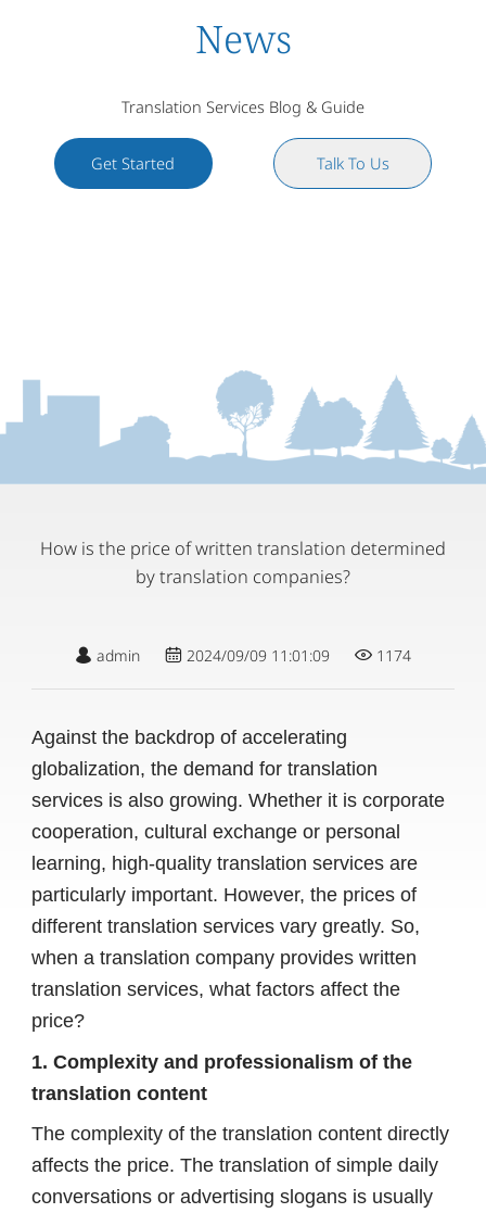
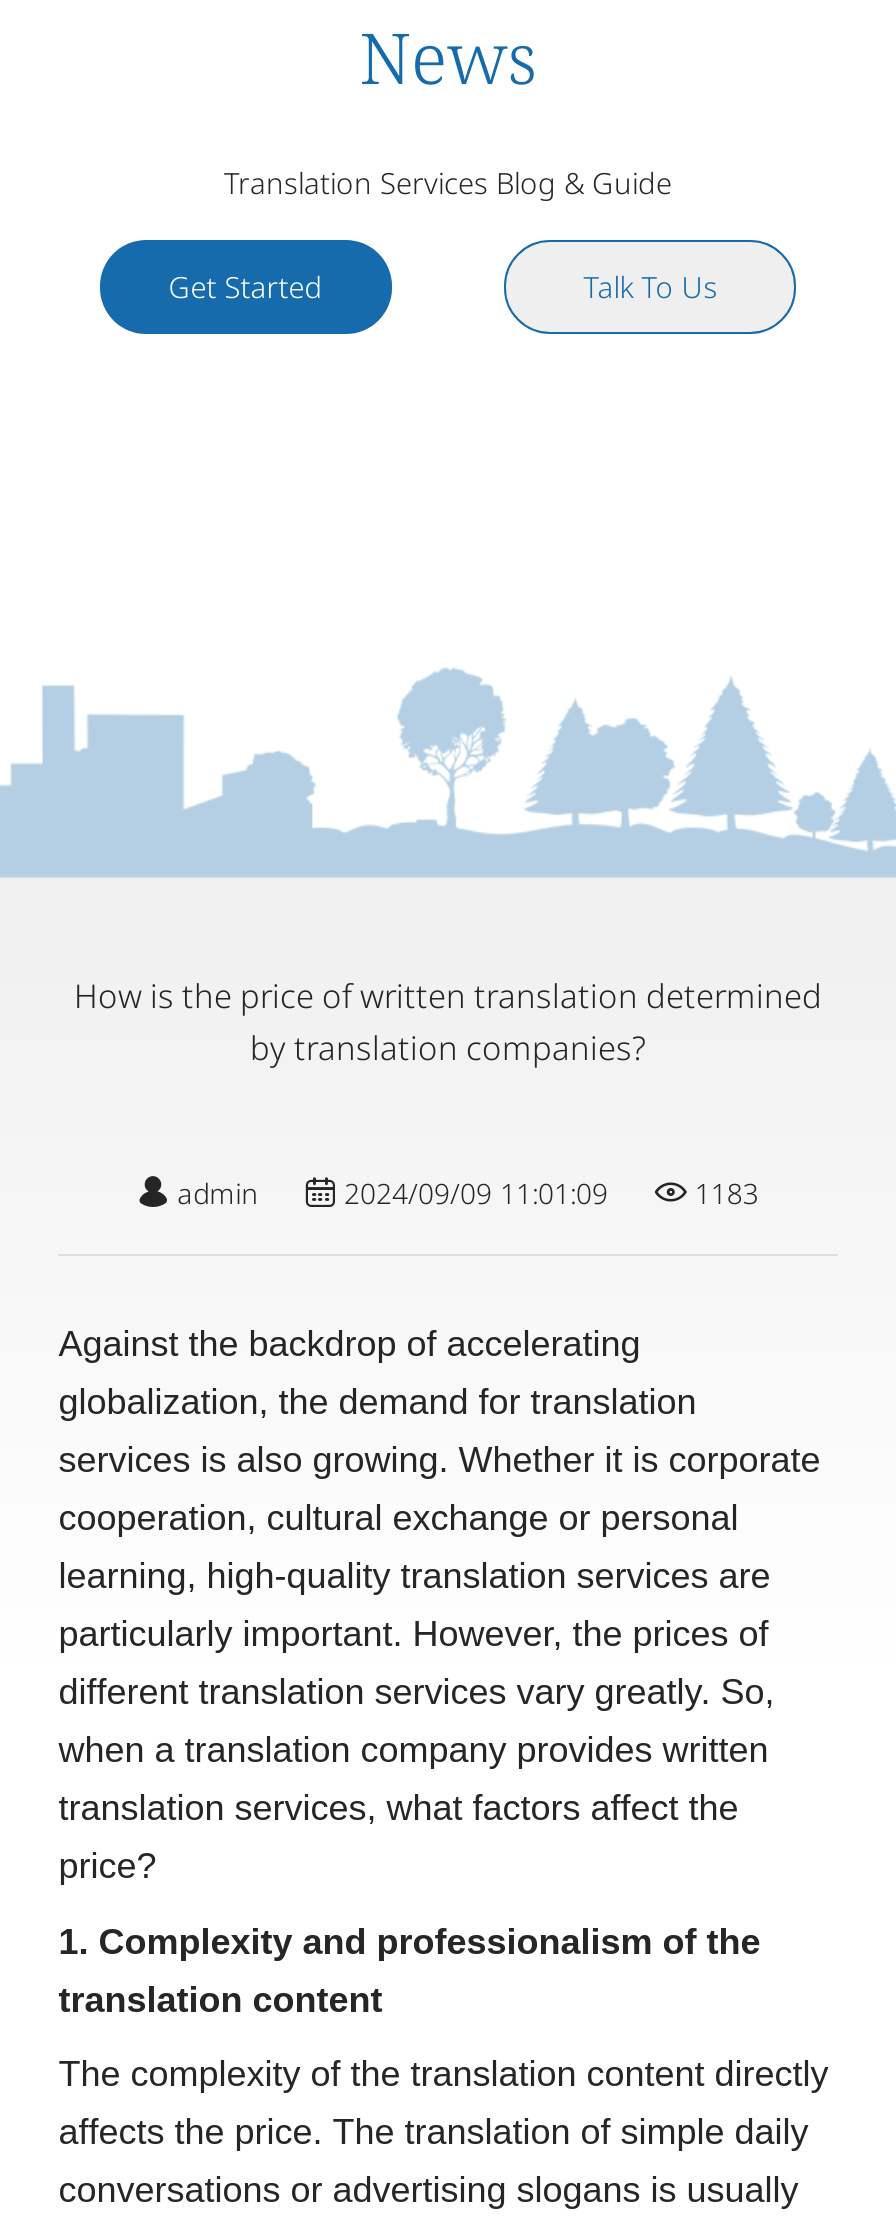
- 1174
+ 1183
